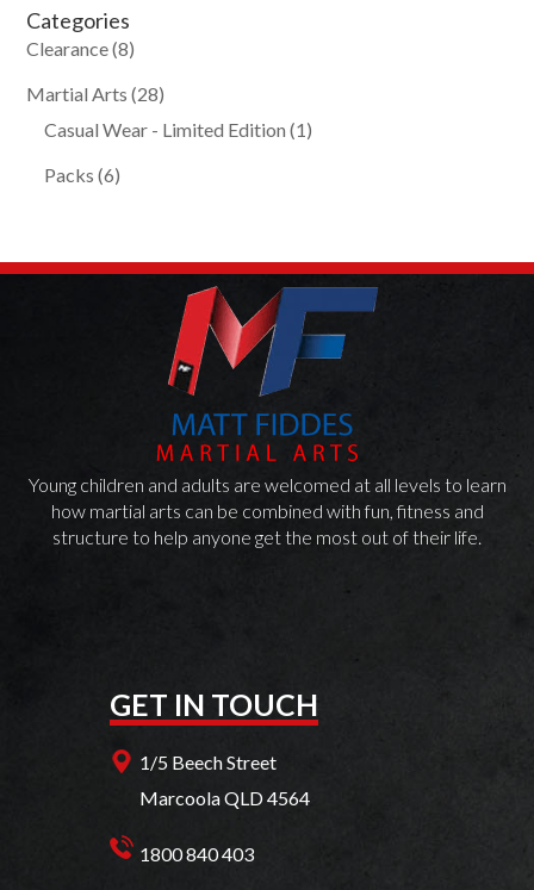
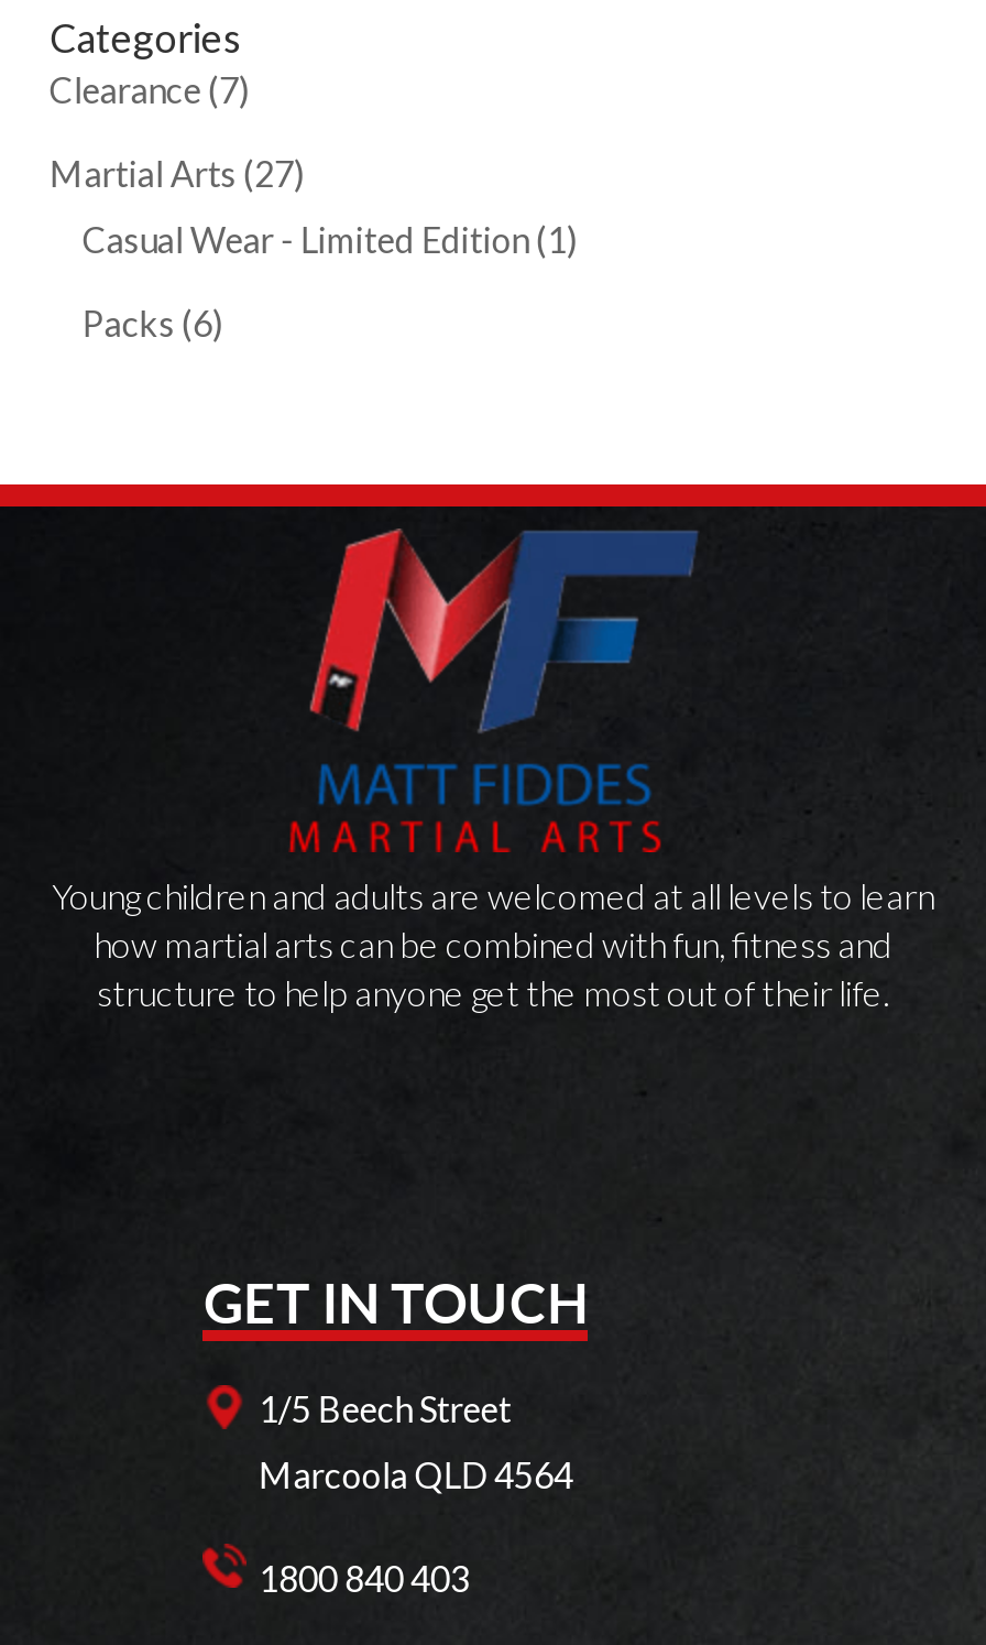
- Clearance (8)
+ Clearance (7)

- Martial Arts (28)
+ Martial Arts (27)
